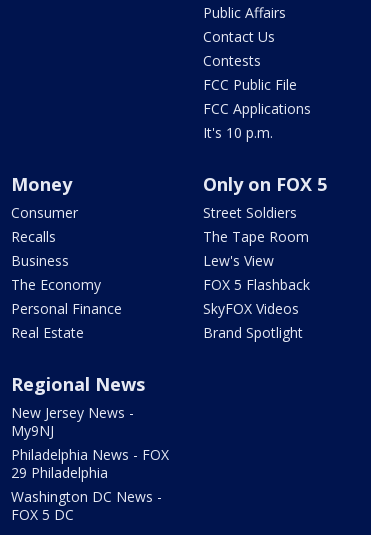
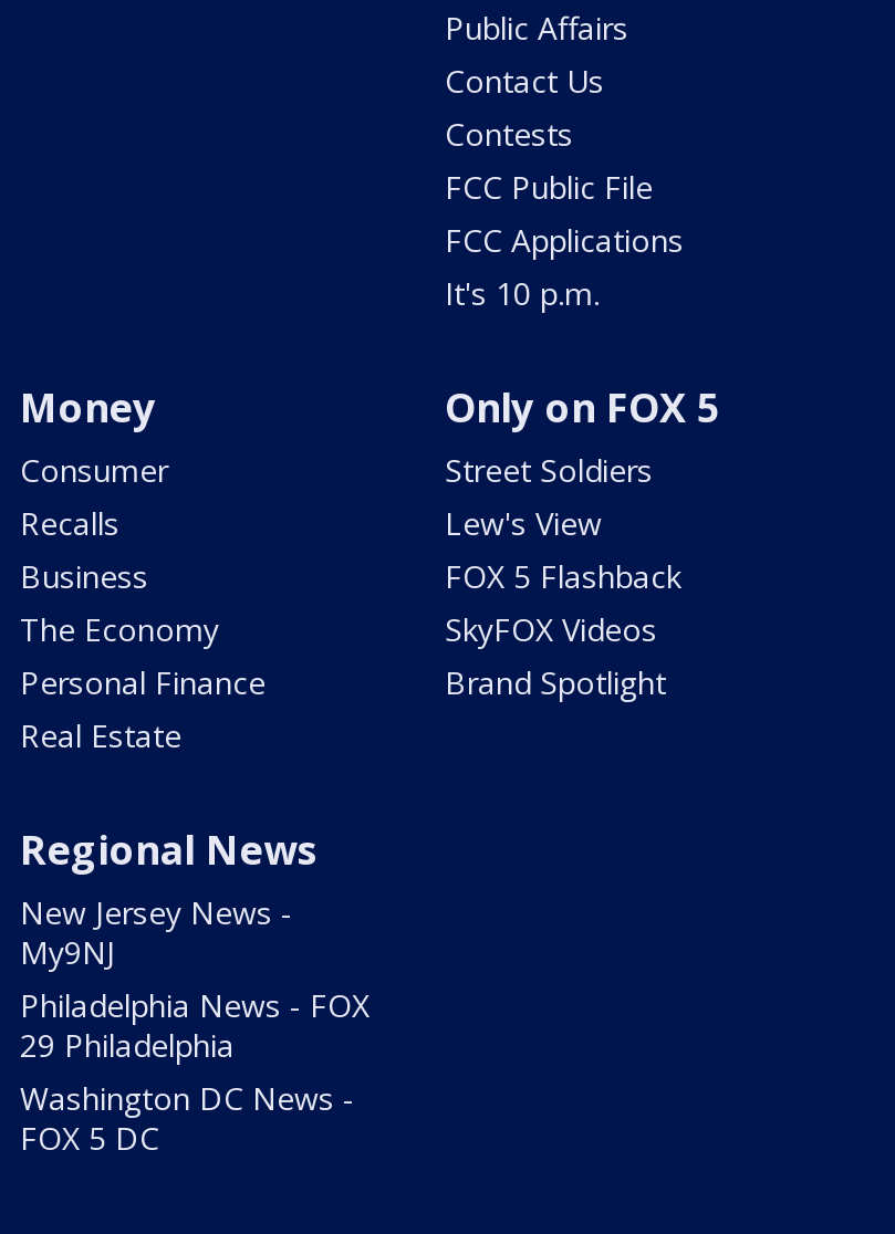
- The Tape Room

moved up: Lew's View | FOX 5 Flashback | SkyFOX Videos | Brand Spotlight
